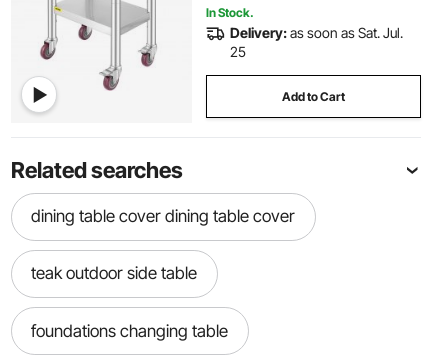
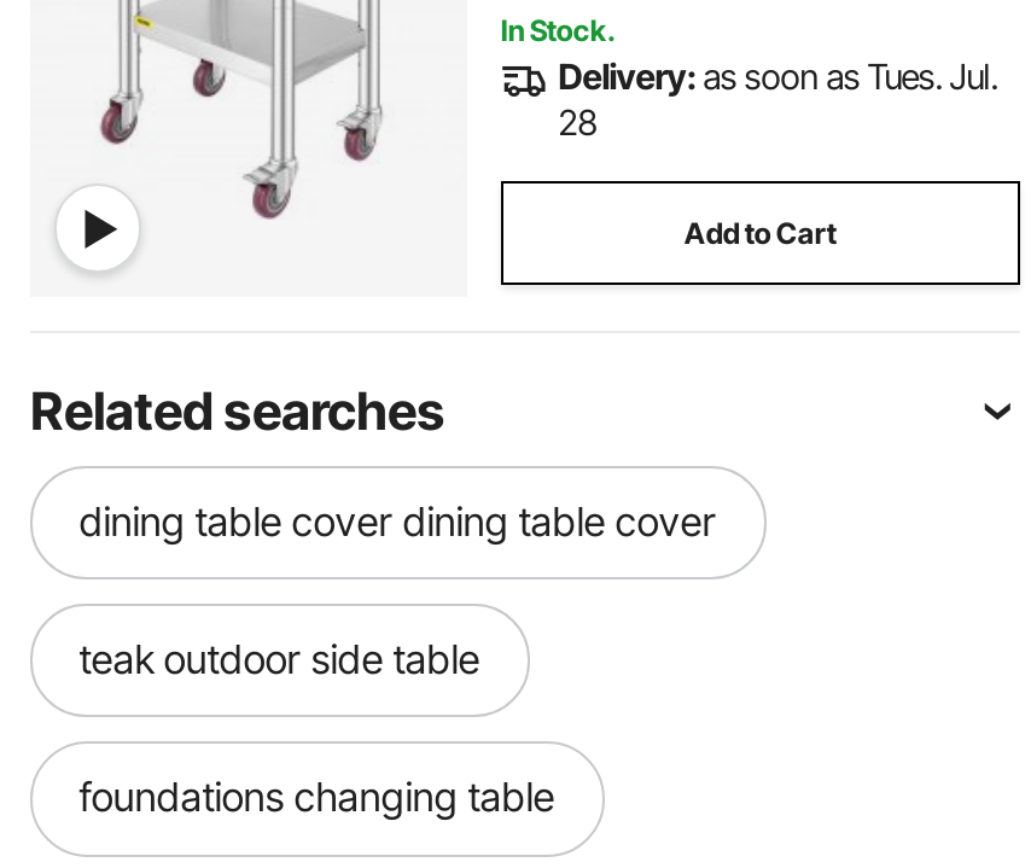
- Delivery: as soon as Sat. Jul.
+ Delivery: as soon as Tues. Jul.

- 25
+ 28
